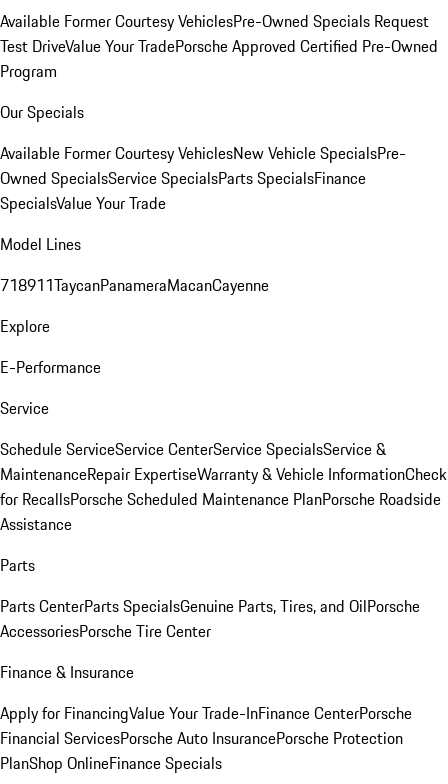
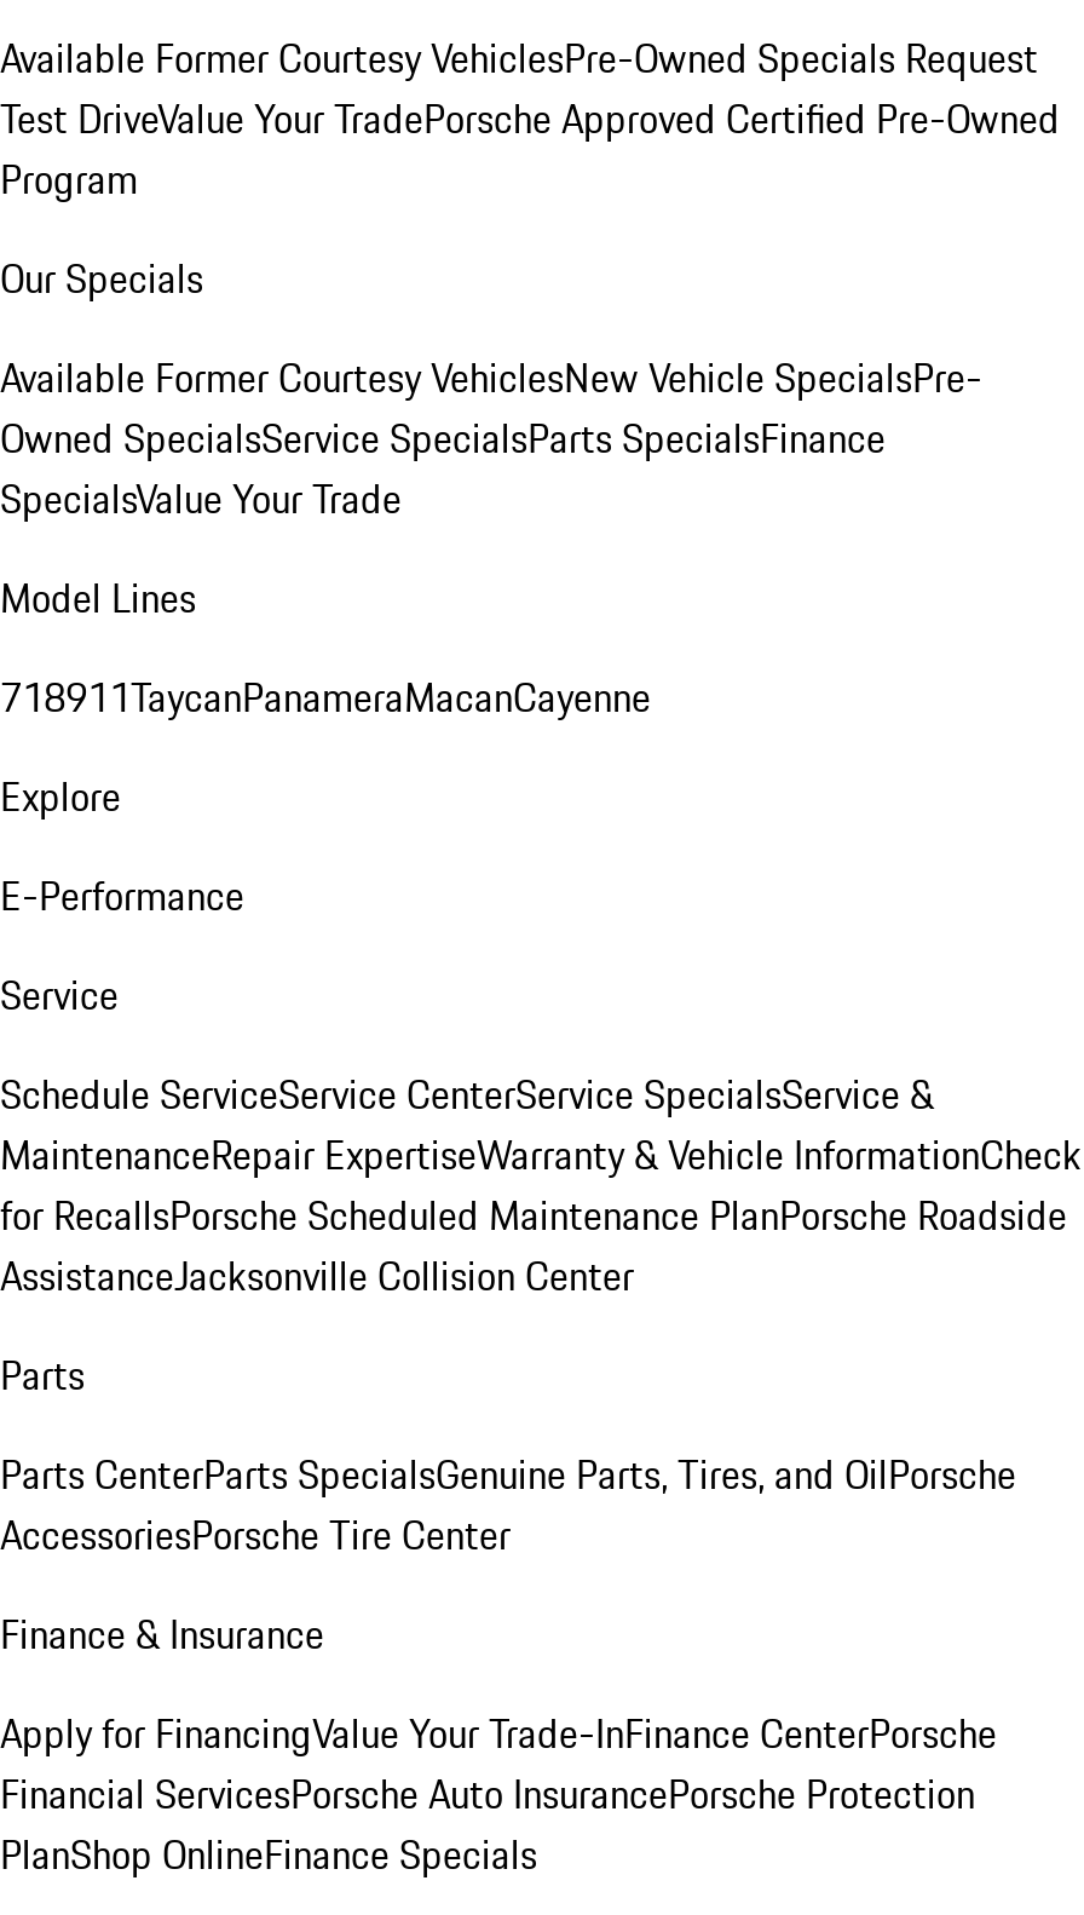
- Assistance
+ AssistanceJacksonville Collision Center
